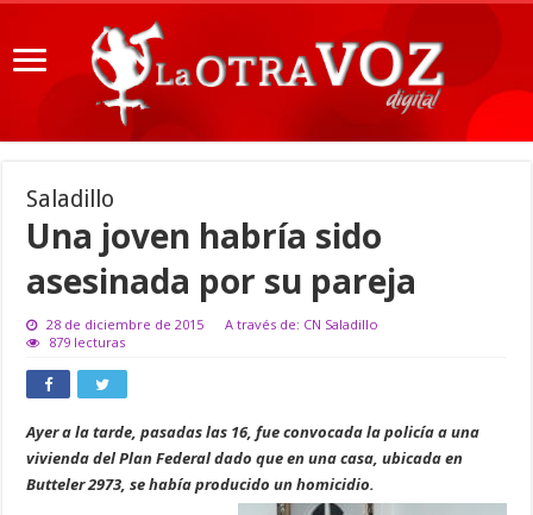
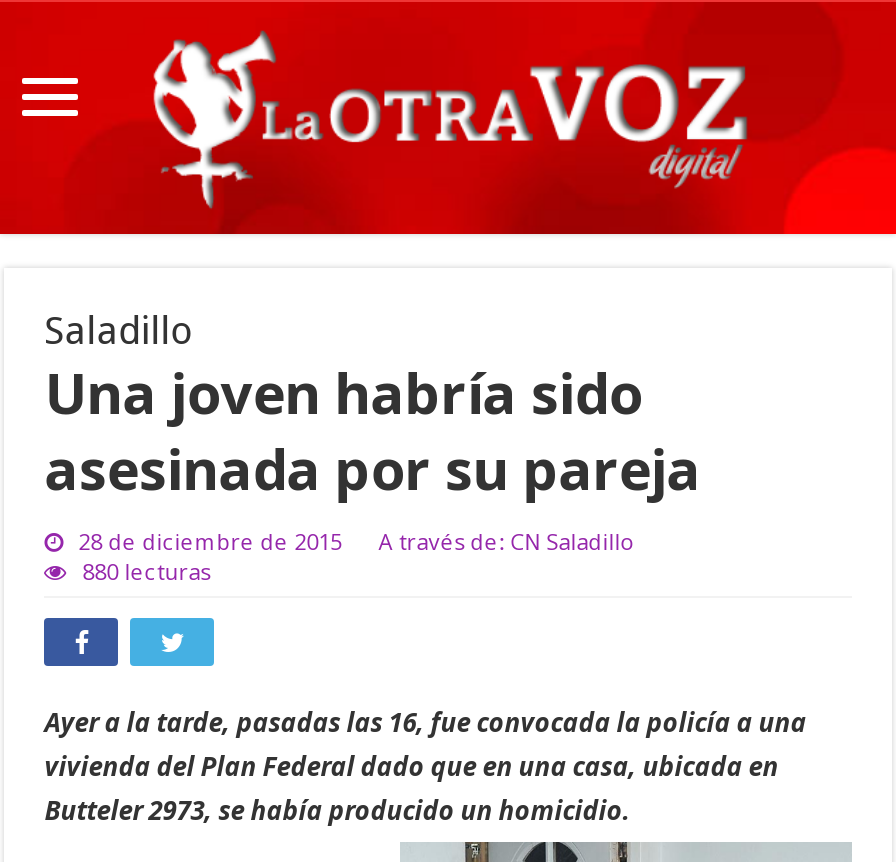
- 879 lecturas
+ 880 lecturas
